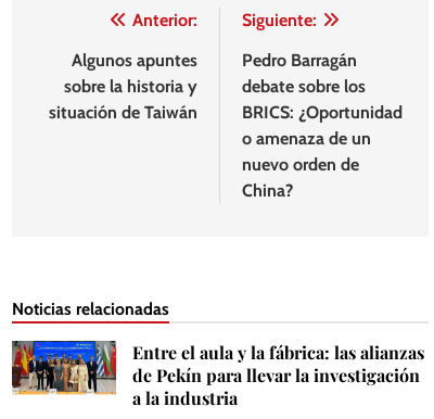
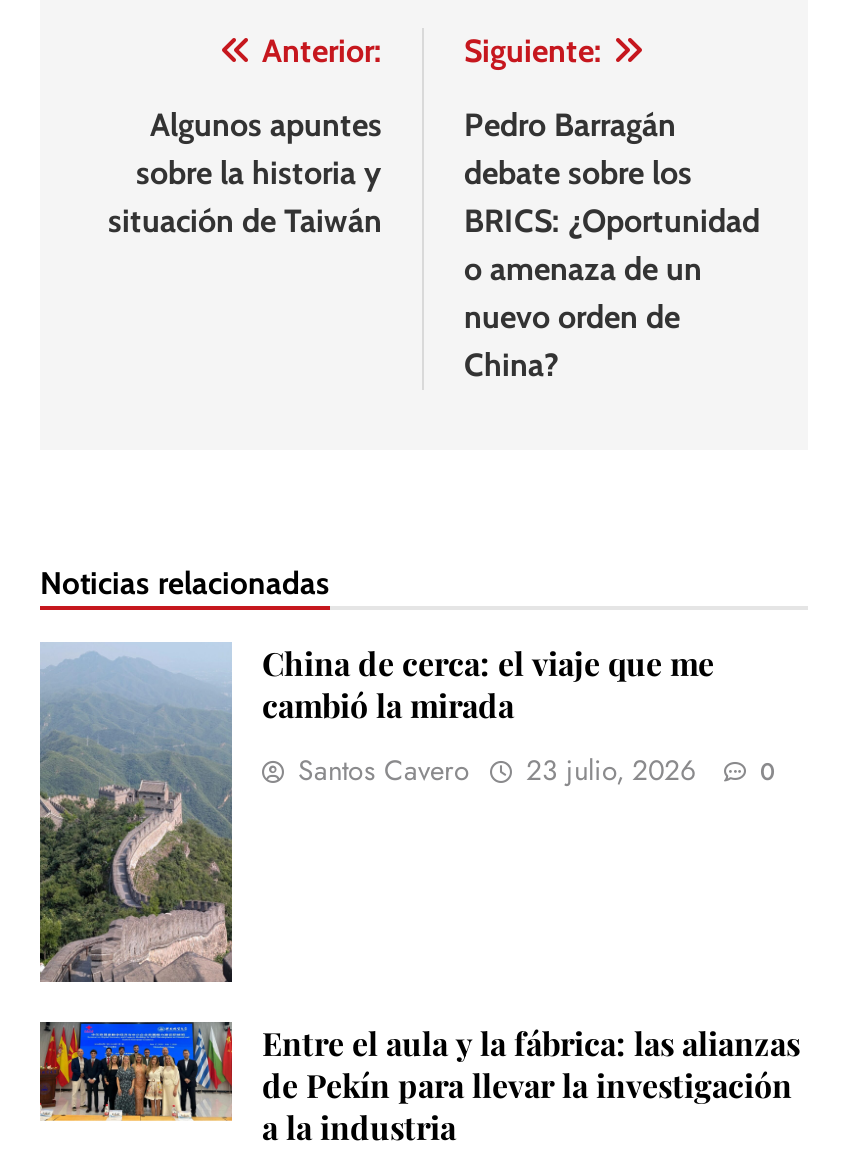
+ [image]
+ China de cerca: el viaje que me
+ cambió la mirada
+ Santos Cavero
+ 23 julio, 2026
+ 0
